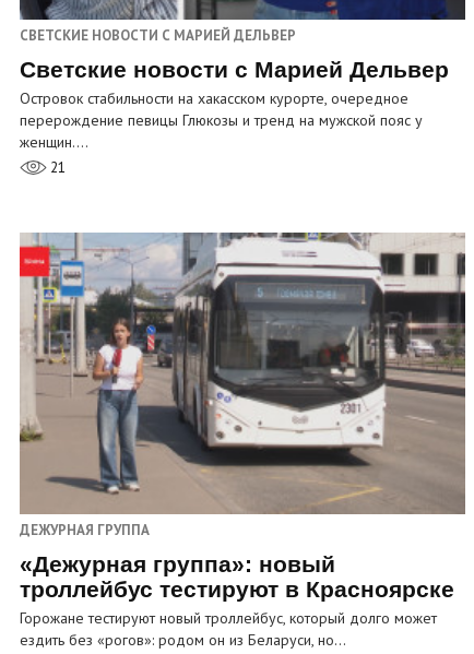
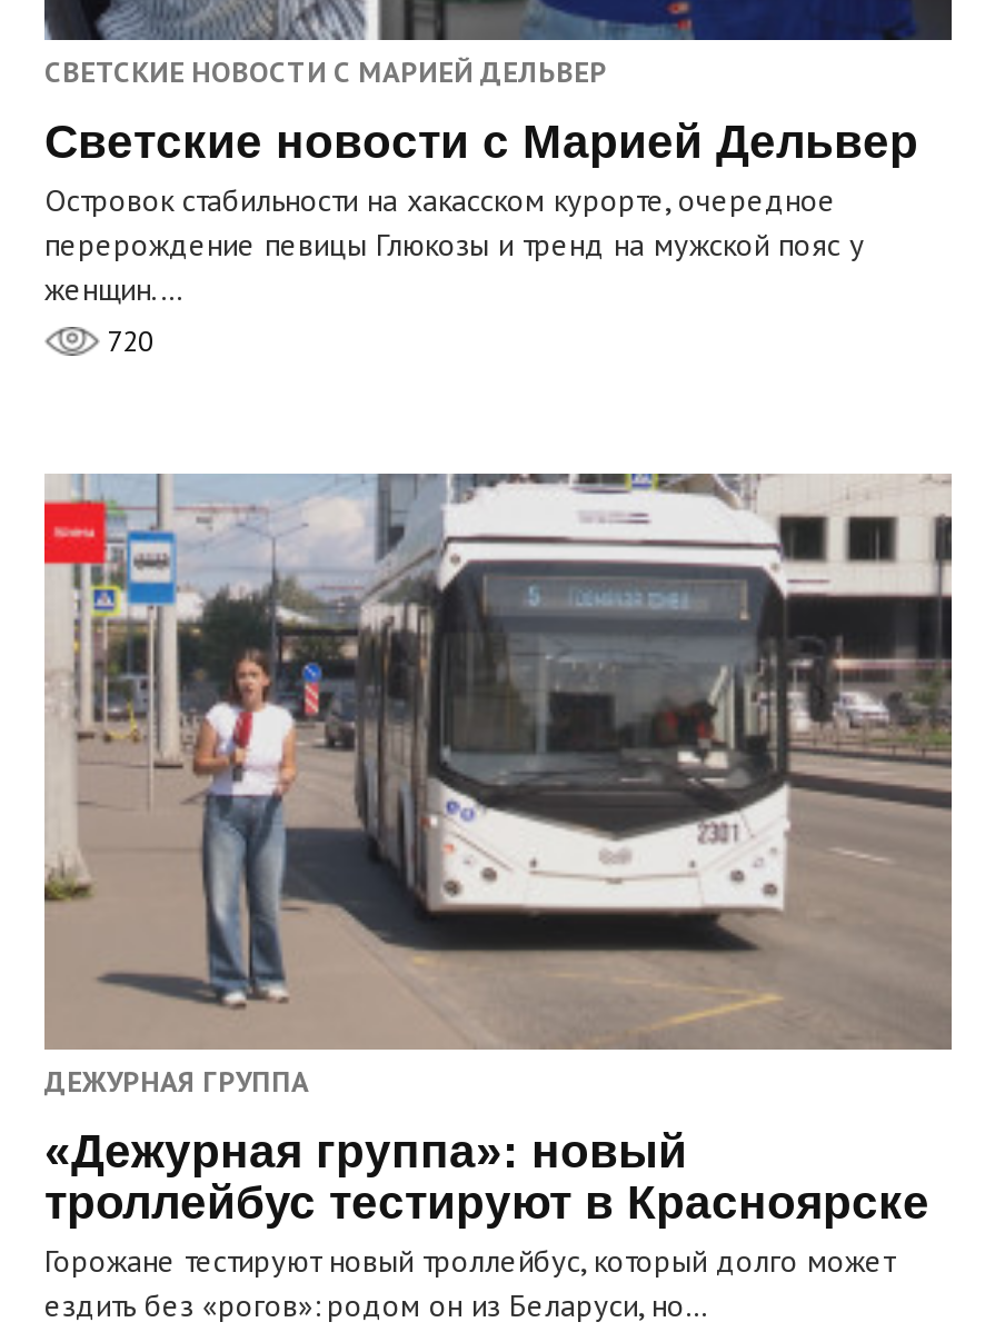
- 21
+ 720
